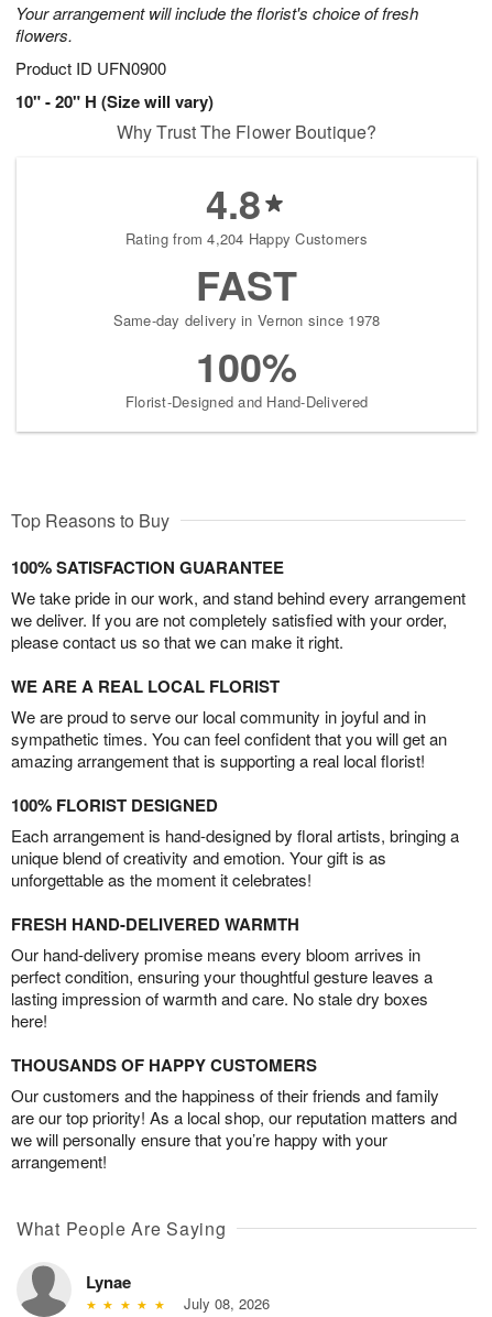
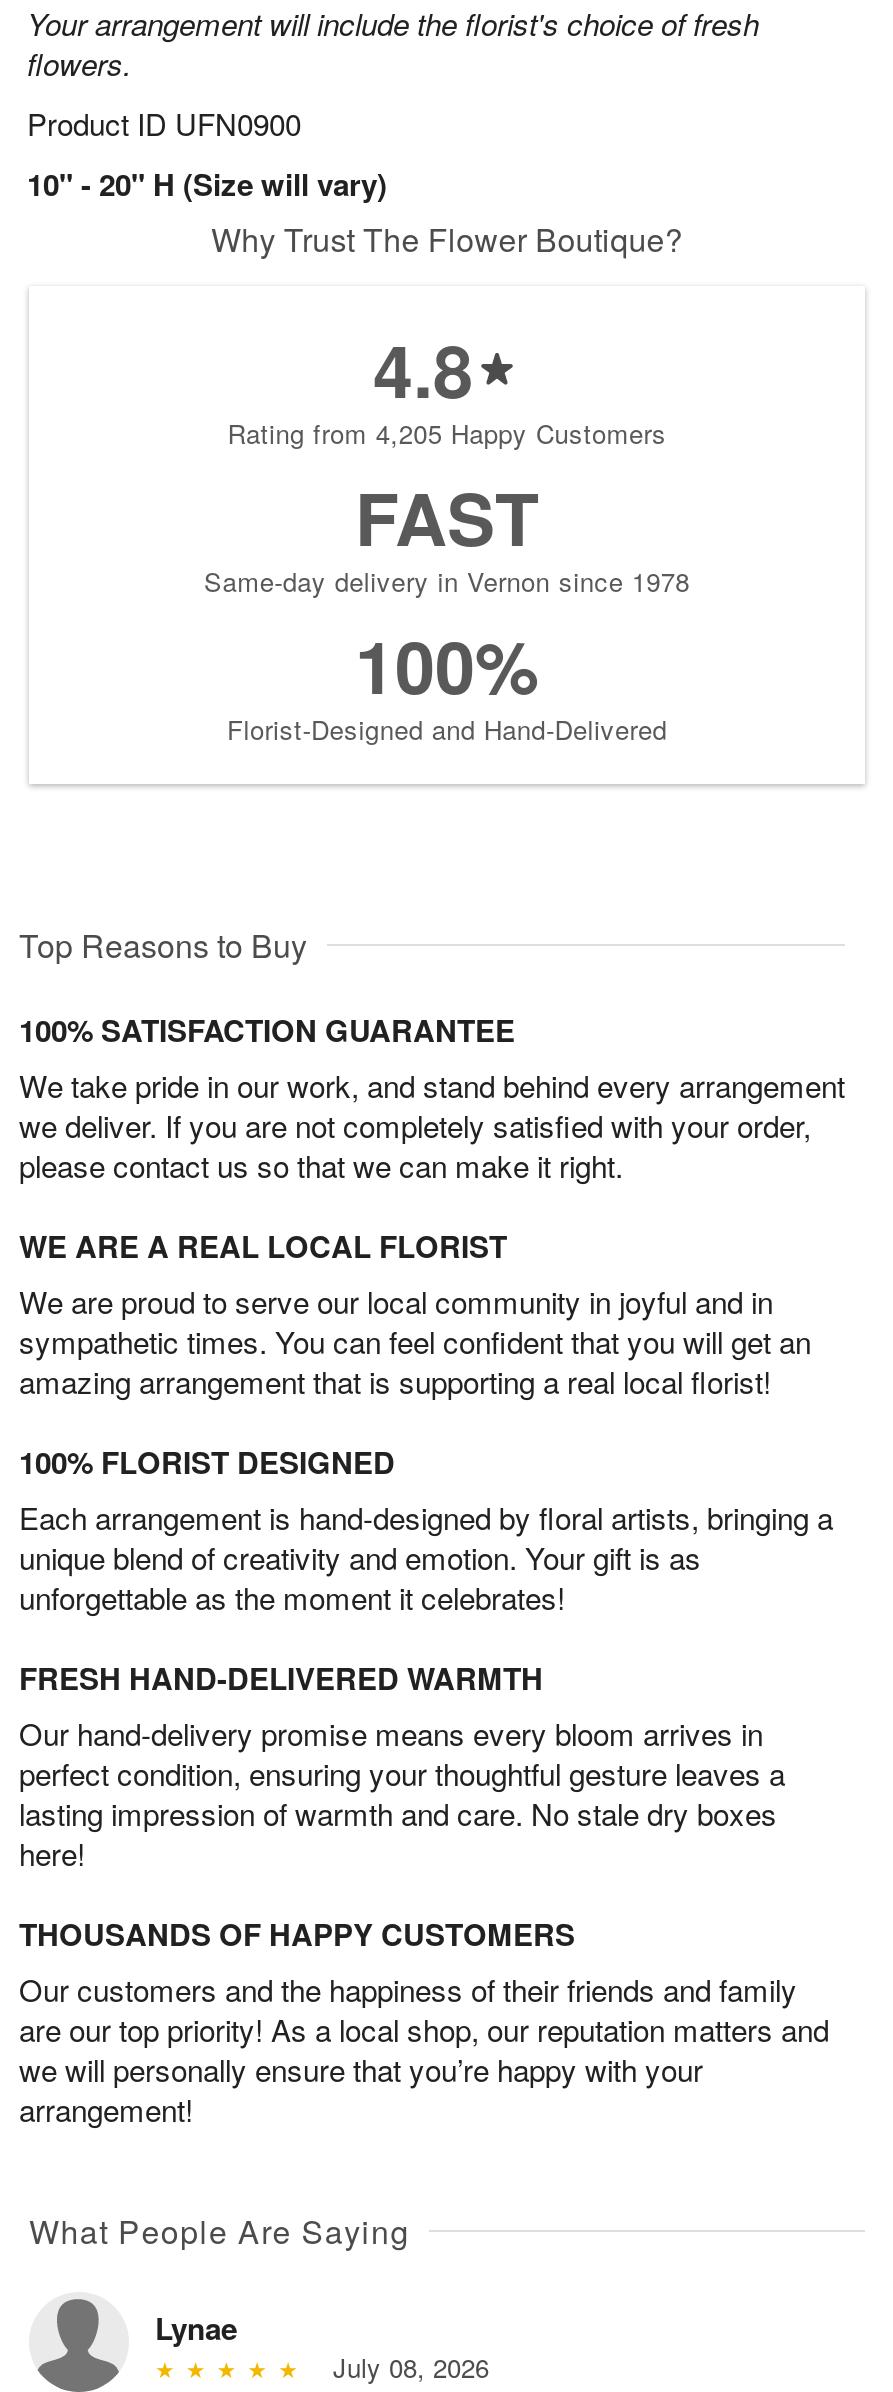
- Rating from 4,204 Happy Customers
+ Rating from 4,205 Happy Customers
